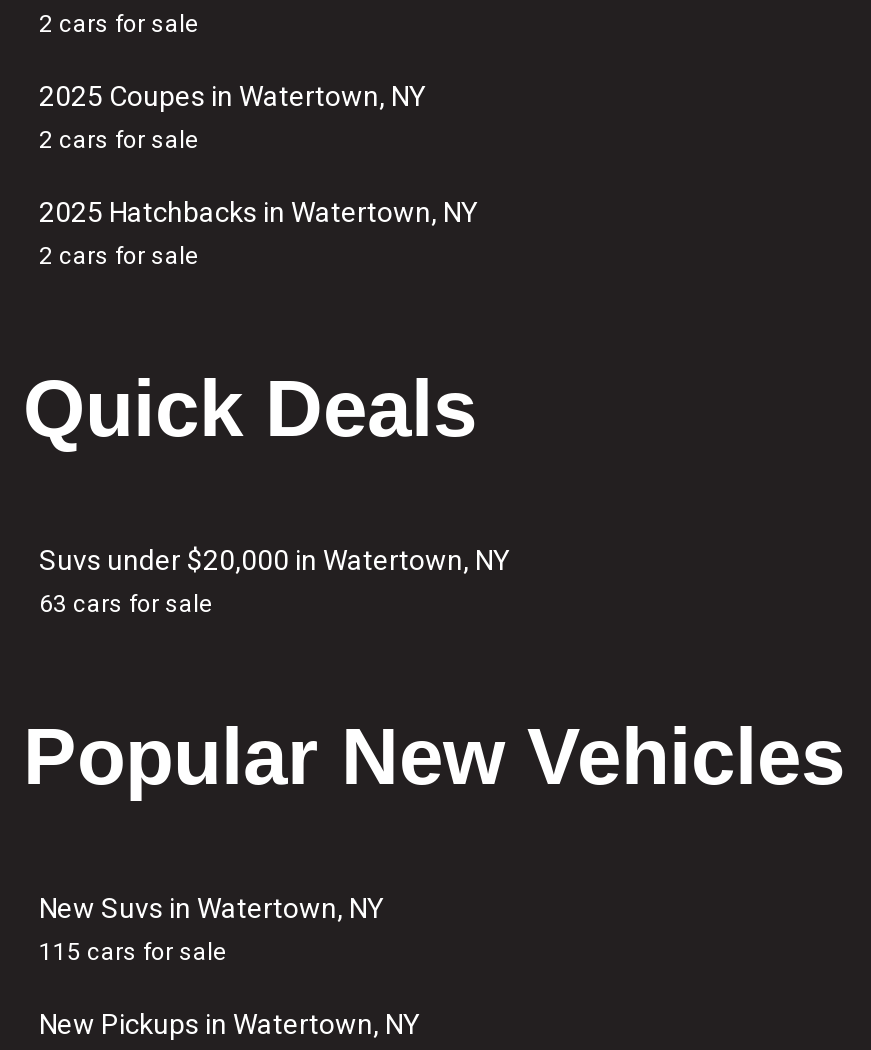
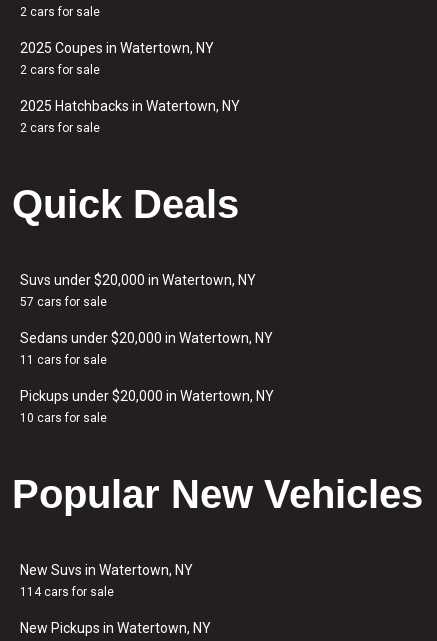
- 63 cars for sale
+ 57 cars for sale
+ Sedans under $20,000 in Watertown, NY
+ 11 cars for sale
+ Pickups under $20,000 in Watertown, NY
+ 10 cars for sale

- 115 cars for sale
+ 114 cars for sale
